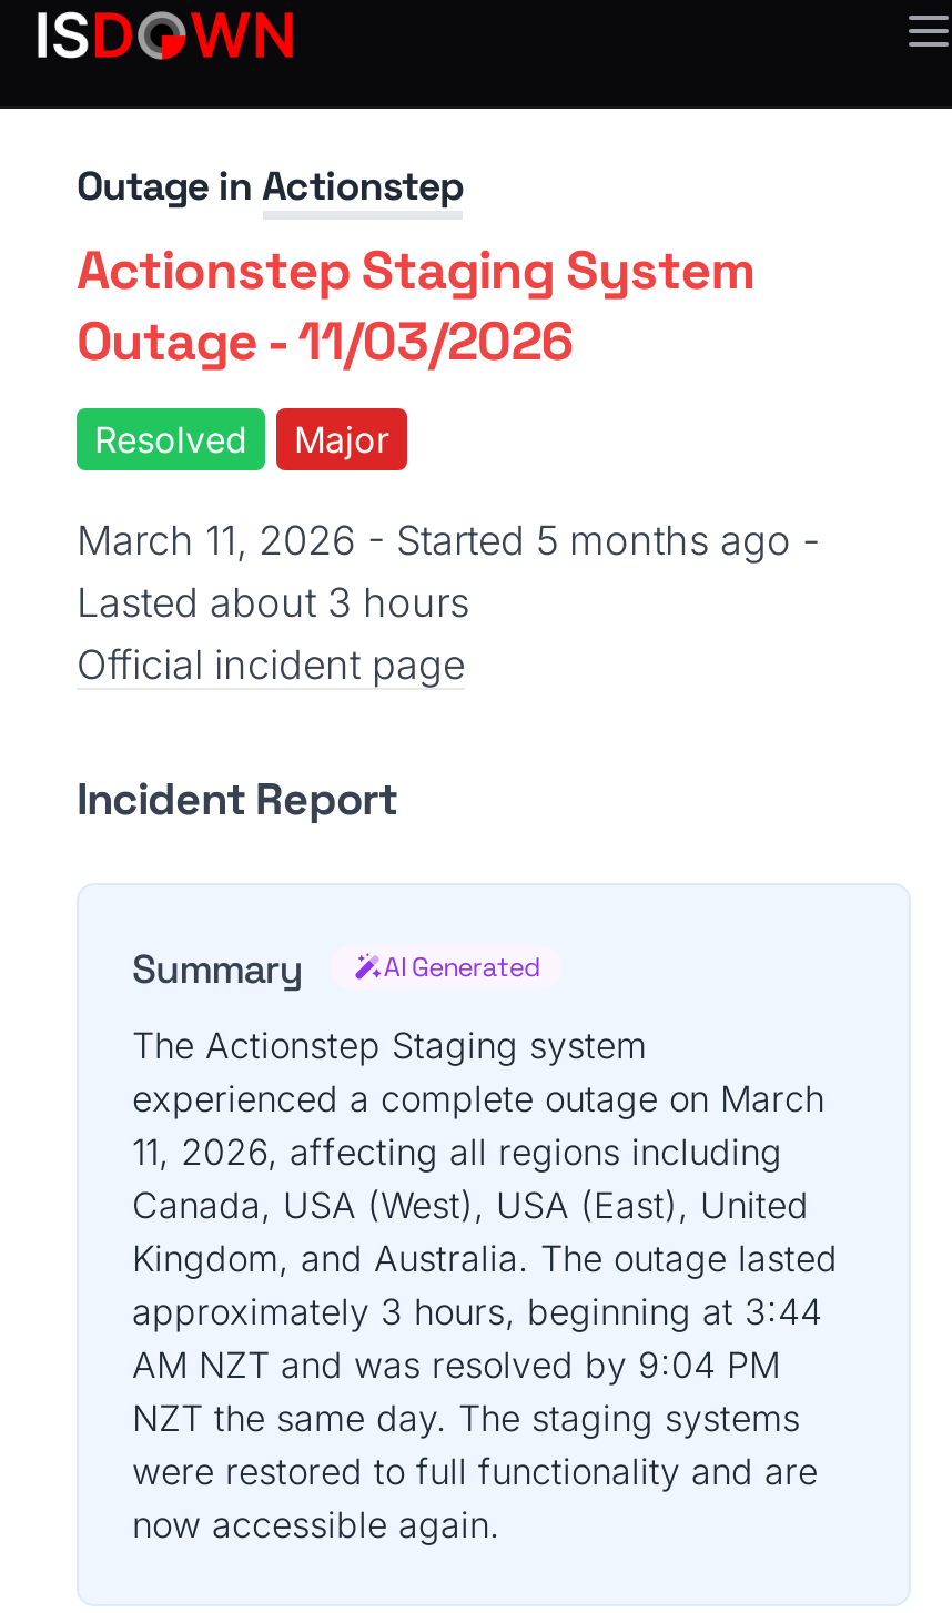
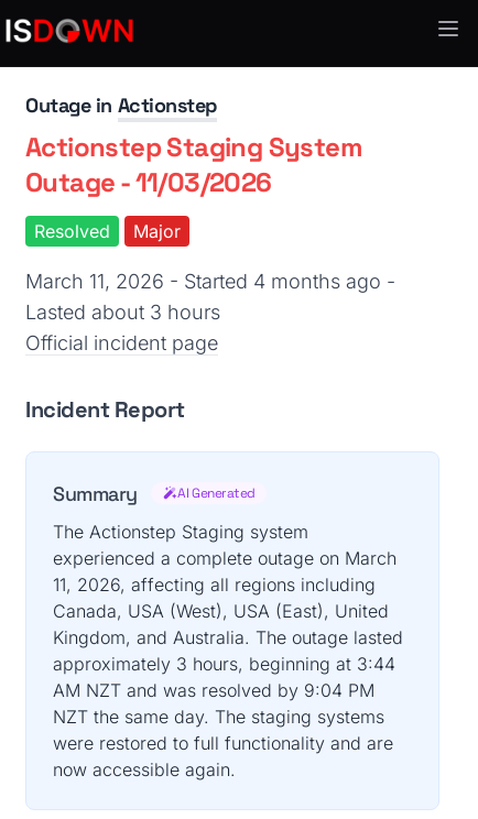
- March 11, 2026 - Started 5 months ago -
+ March 11, 2026 - Started 4 months ago -
